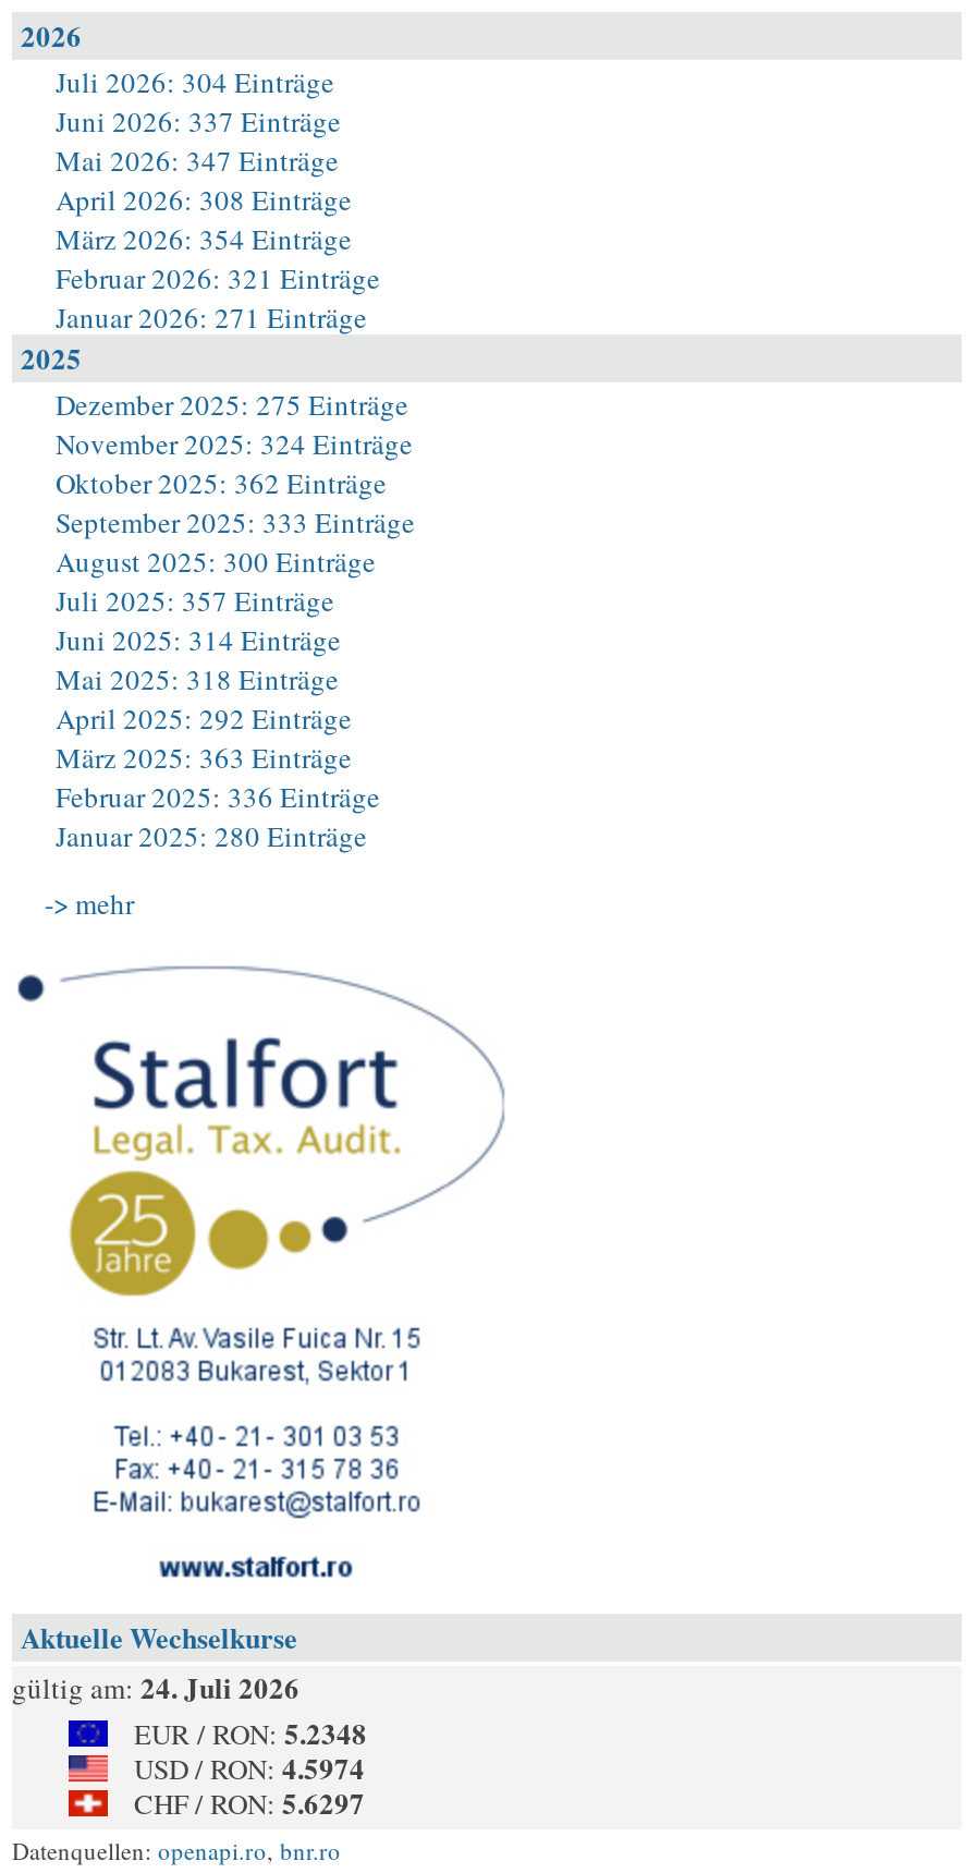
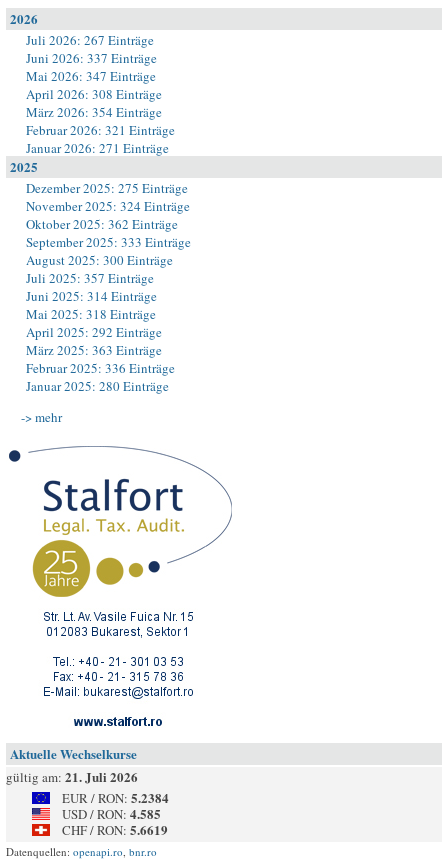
- Juli 2026: 304 Einträge
+ Juli 2026: 267 Einträge

- gültig am: 24. Juli 2026
+ gültig am: 21. Juli 2026

- EUR / RON: 5.2348
+ EUR / RON: 5.2384

- USD / RON: 4.5974
+ USD / RON: 4.585

- CHF / RON: 5.6297
+ CHF / RON: 5.6619
